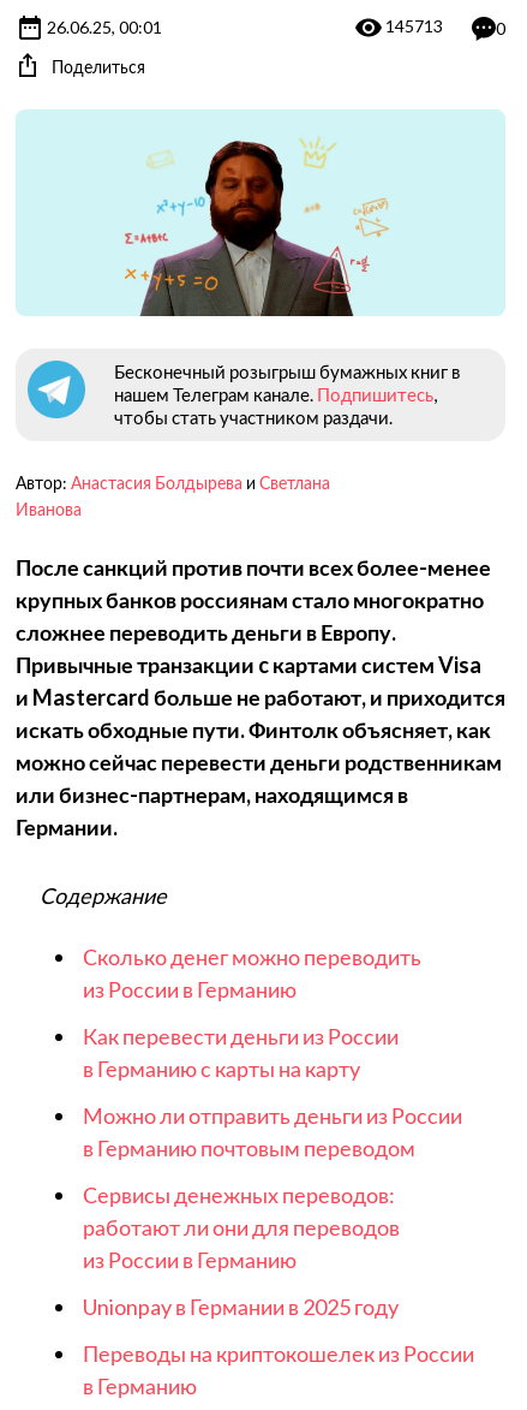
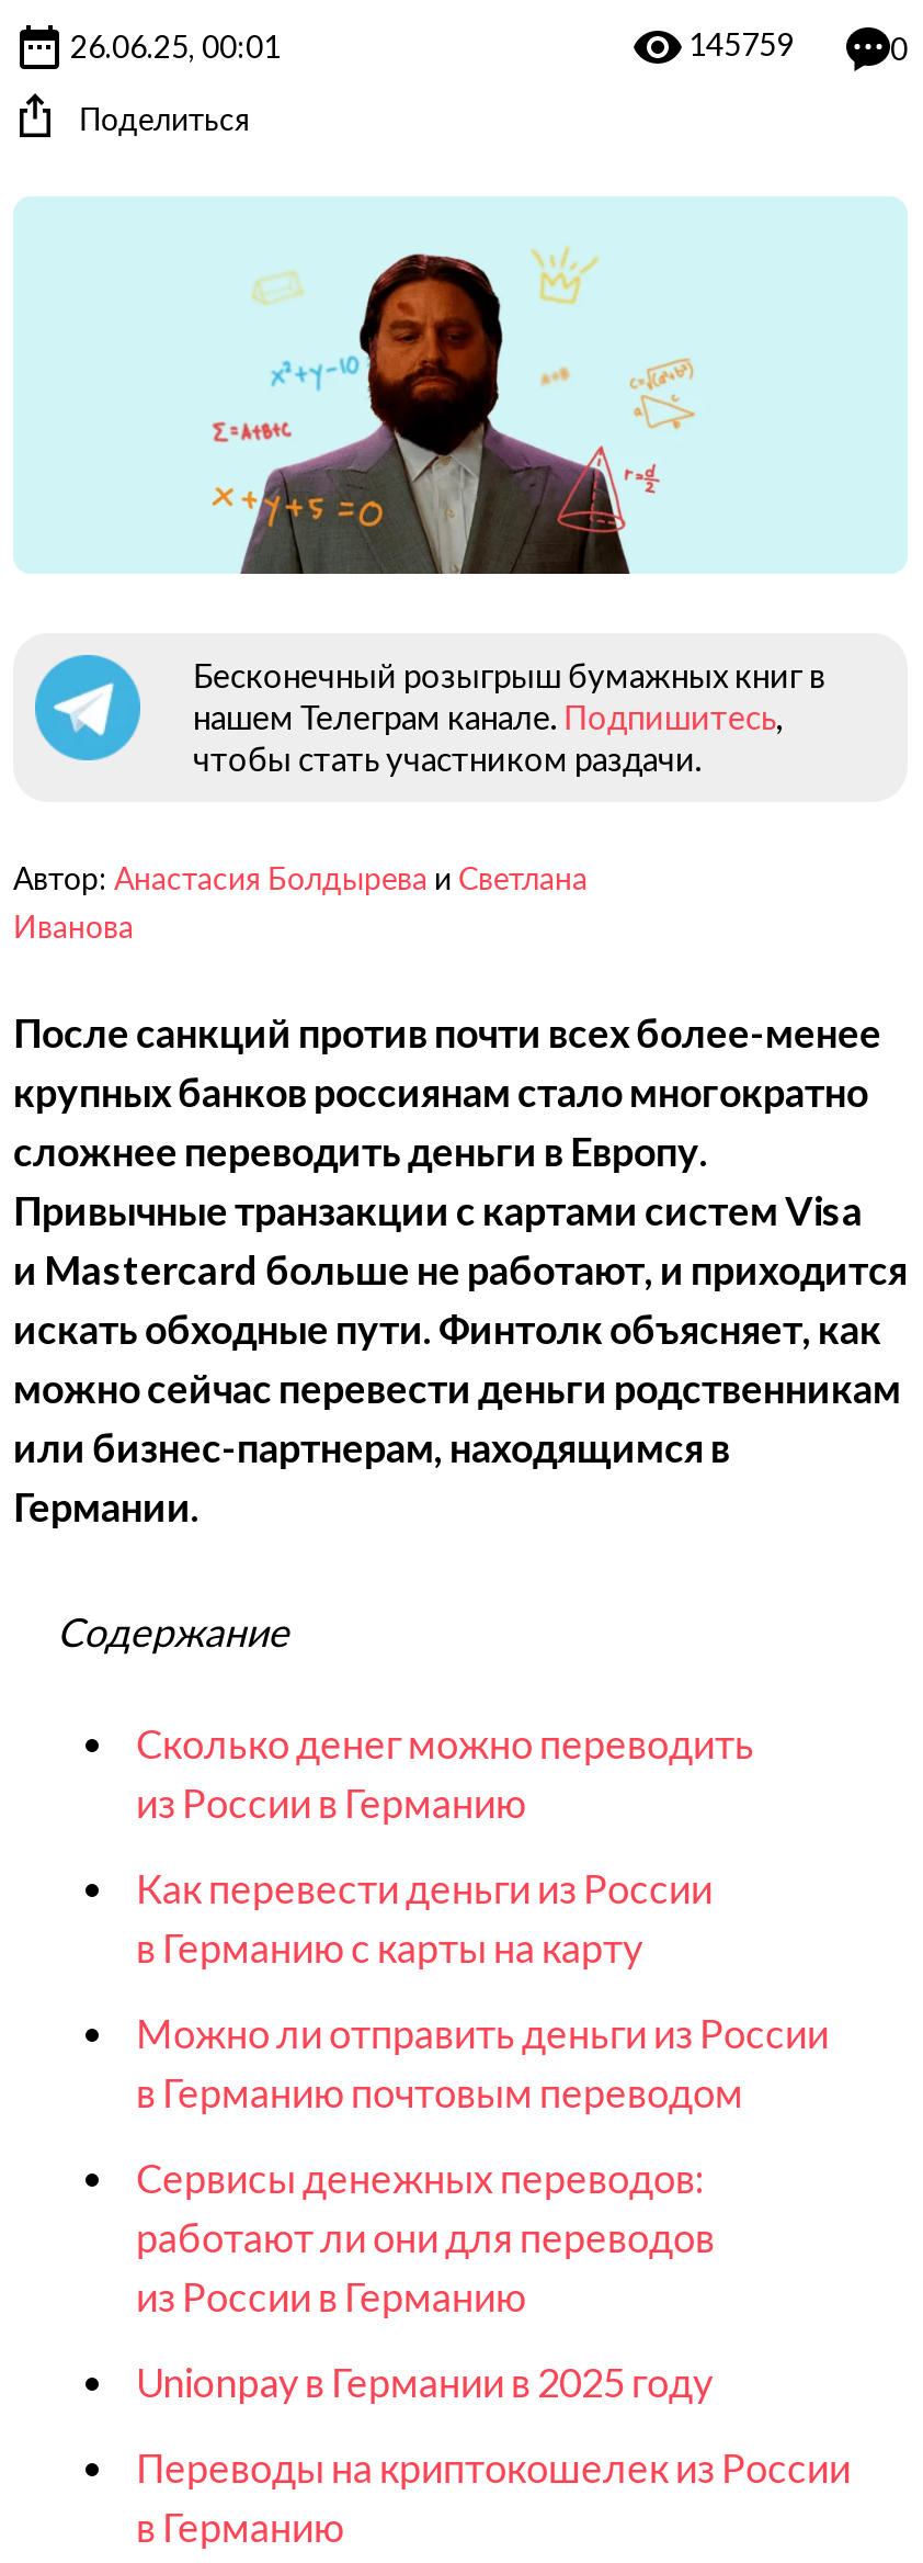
- 145713
+ 145759
